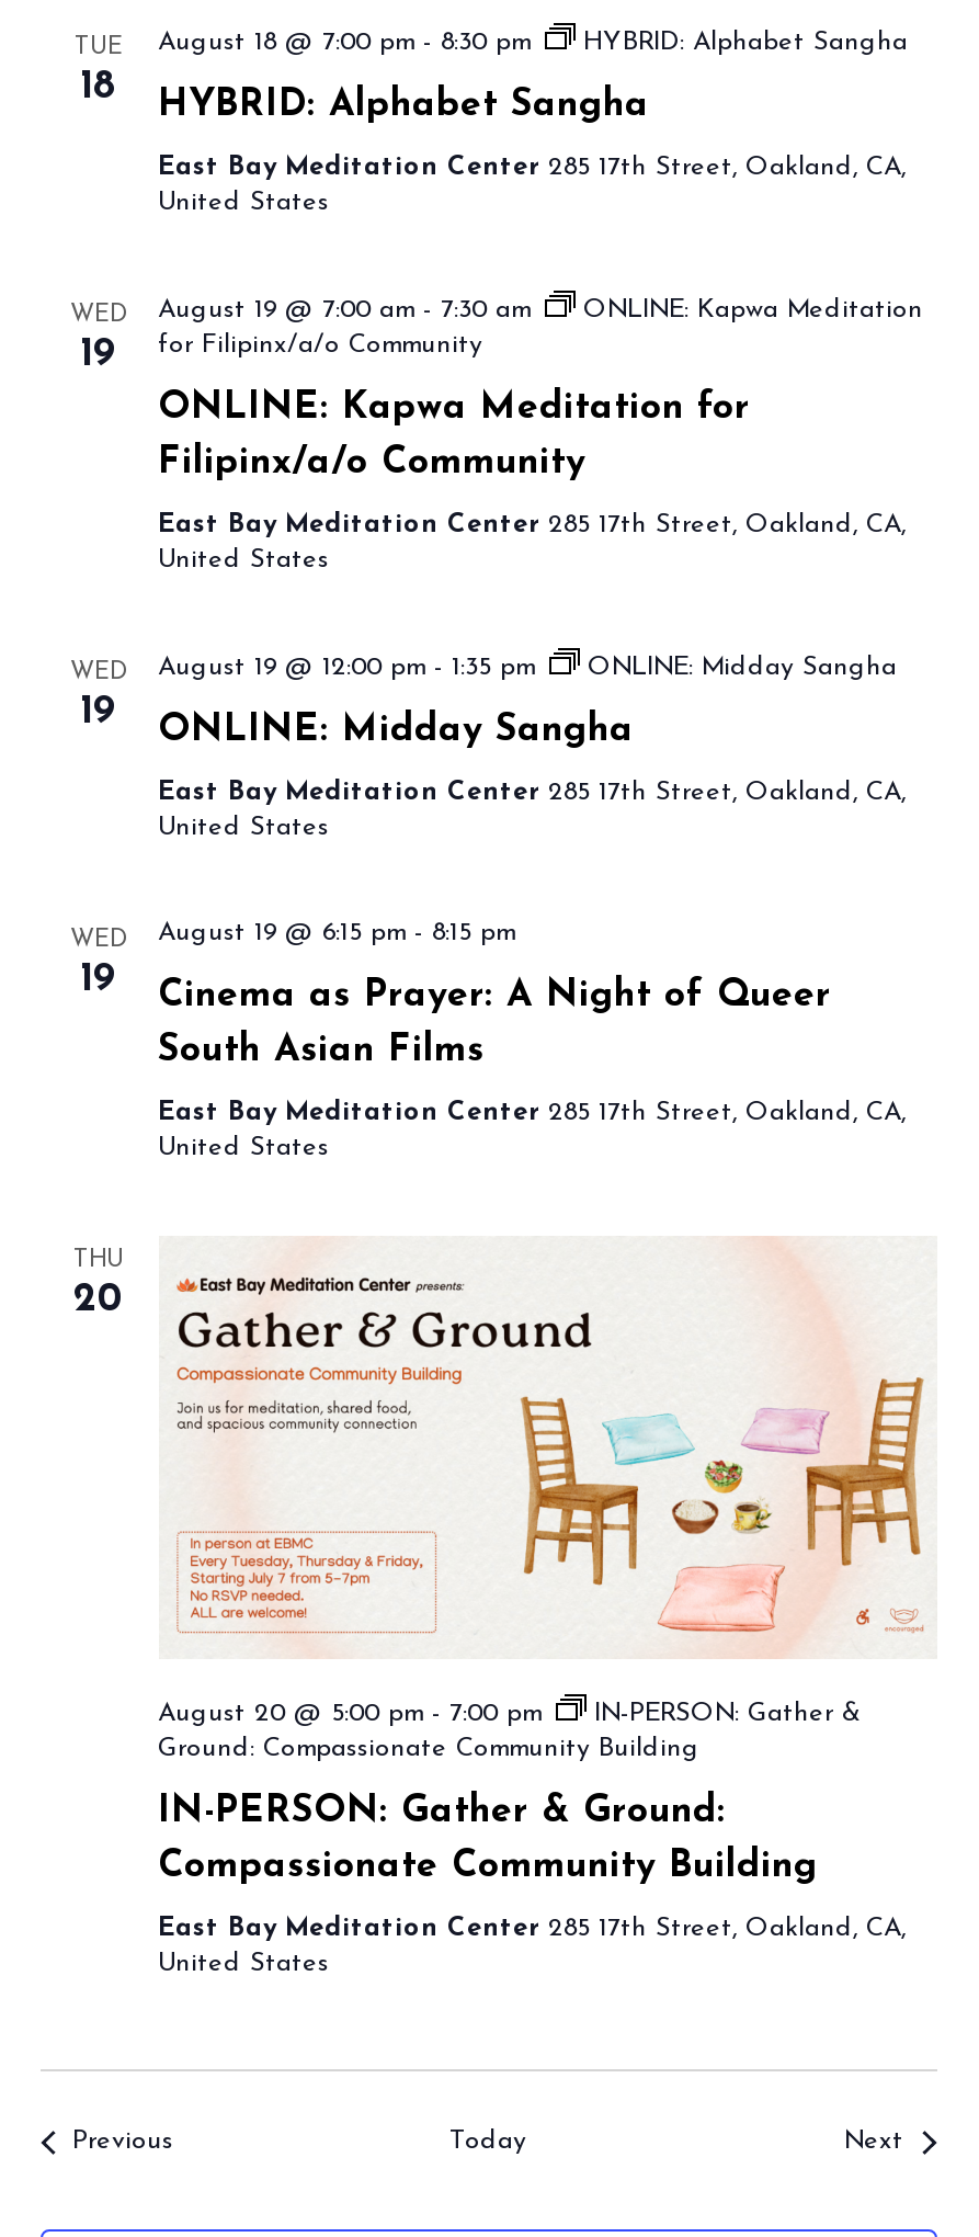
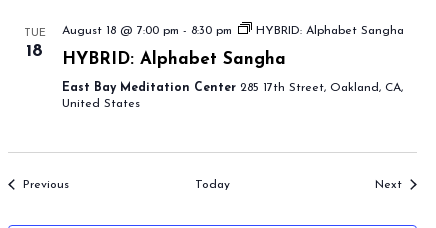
- WED
- 19

- August 19 @ 7:00 am - 7:30 am
- ONLINE: Kapwa Meditation
- for Filipinx/a/o Community
- ONLINE: Kapwa Meditation for
- Filipinx/a/o Community
- East Bay Meditation Center 285 17th Street, Oakland, CA,
- United States

- WED
- 19

- August 19 @ 12:00 pm - 1:35 pm
- ONLINE: Midday Sangha
- ONLINE: Midday Sangha
- East Bay Meditation Center 285 17th Street, Oakland, CA,
- United States

- WED
- 19

- August 19 @ 6:15 pm - 8:15 pm
- Cinema as Prayer: A Night of Queer
- South Asian Films
- East Bay Meditation Center 285 17th Street, Oakland, CA,
- United States

- [image]
- THU
- 20

- August 20 @ 5:00 pm - 7:00 pm
- IN-PERSON: Gather &
- Ground: Compassionate Community Building
- IN-PERSON: Gather & Ground:
- Compassionate Community Building
- East Bay Meditation Center 285 17th Street, Oakland, CA,
- United States
